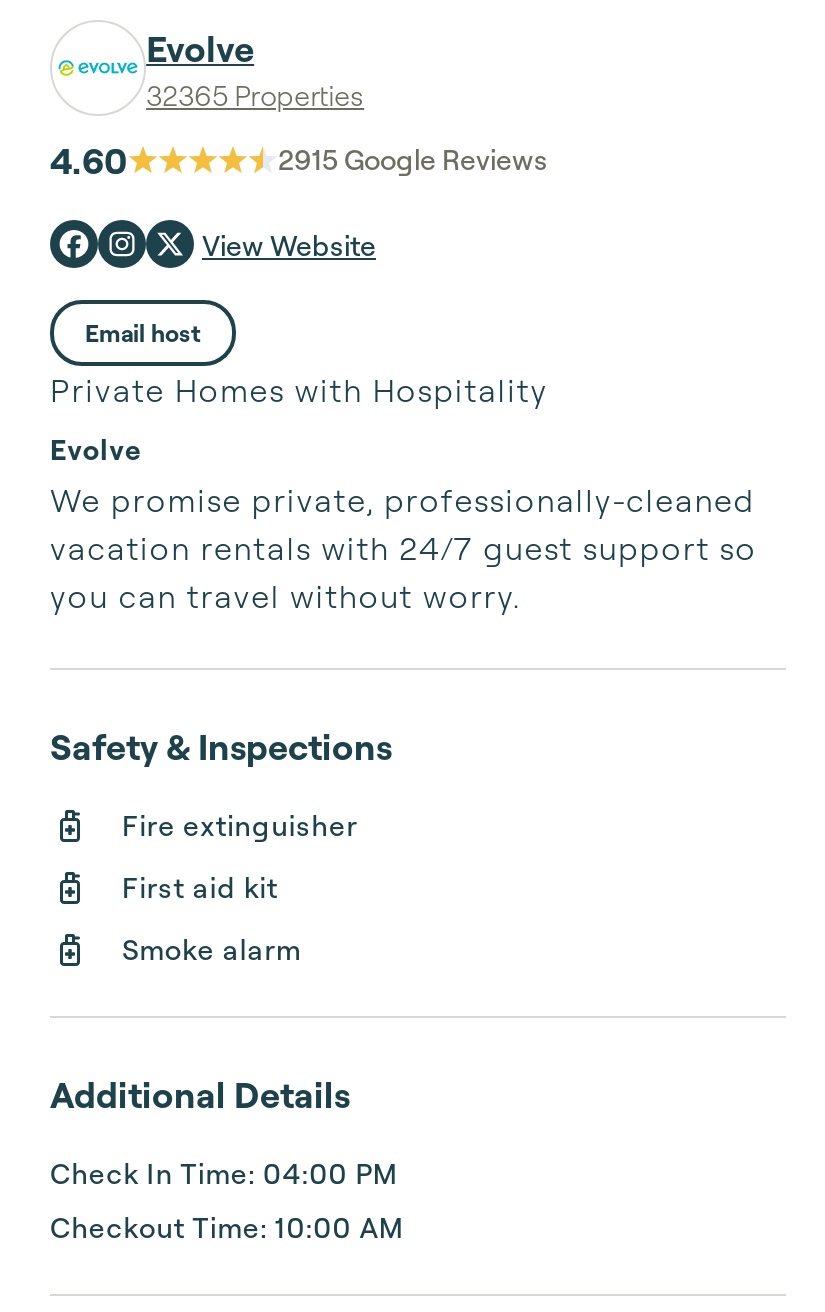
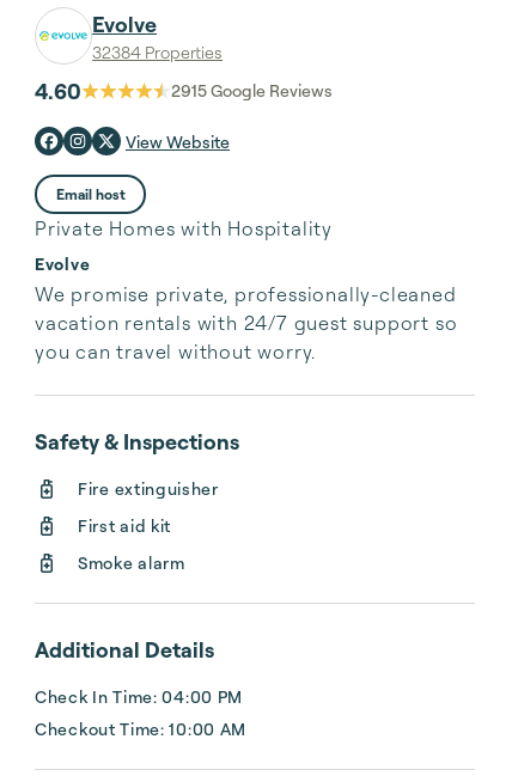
- 32365 Properties
+ 32384 Properties
